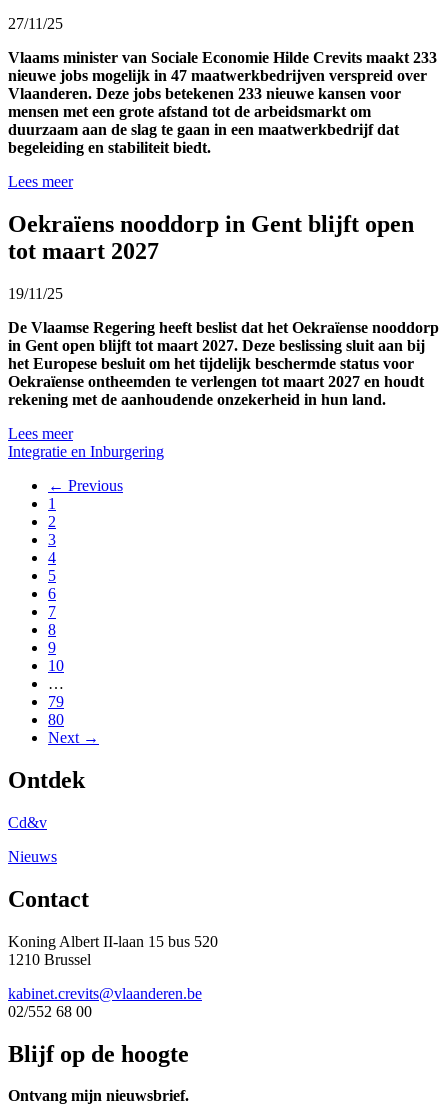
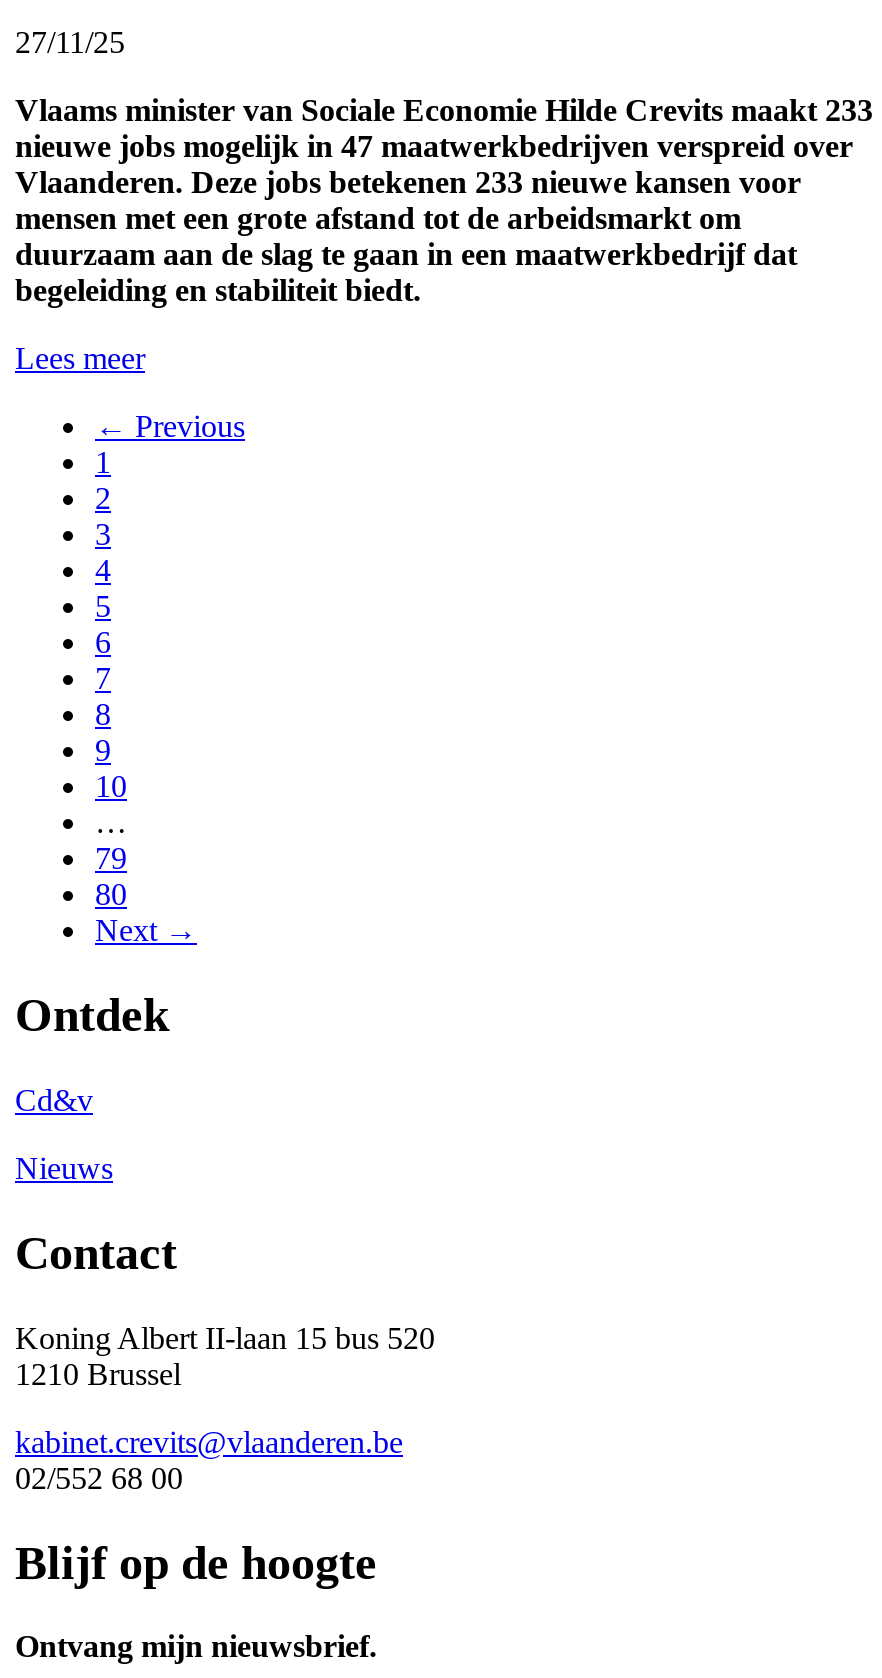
- Oekraïens nooddorp in Gent blijft open
- tot maart 2027
- 19/11/25
- De Vlaamse Regering heeft beslist dat het Oekraïense nooddorp
- in Gent open blijft tot maart 2027. Deze beslissing sluit aan bij
- het Europese besluit om het tijdelijk beschermde status voor
- Oekraïense ontheemden te verlengen tot maart 2027 en houdt
- rekening met de aanhoudende onzekerheid in hun land.
- Lees meer
- Integratie en Inburgering
